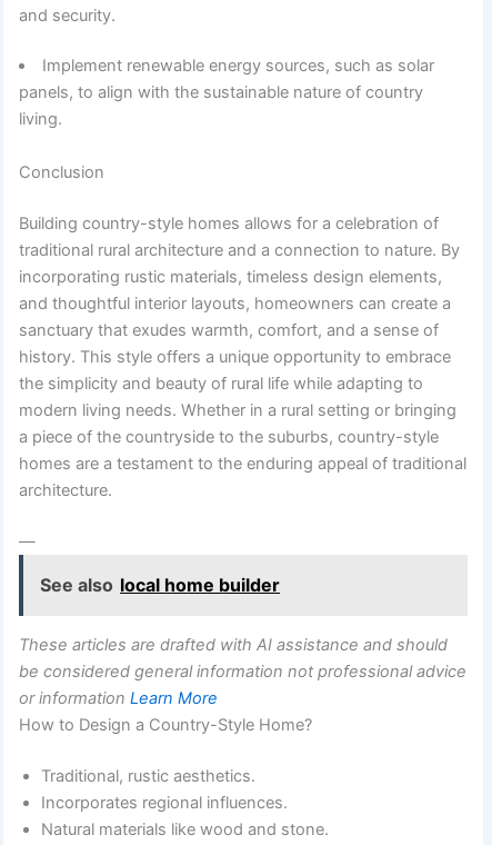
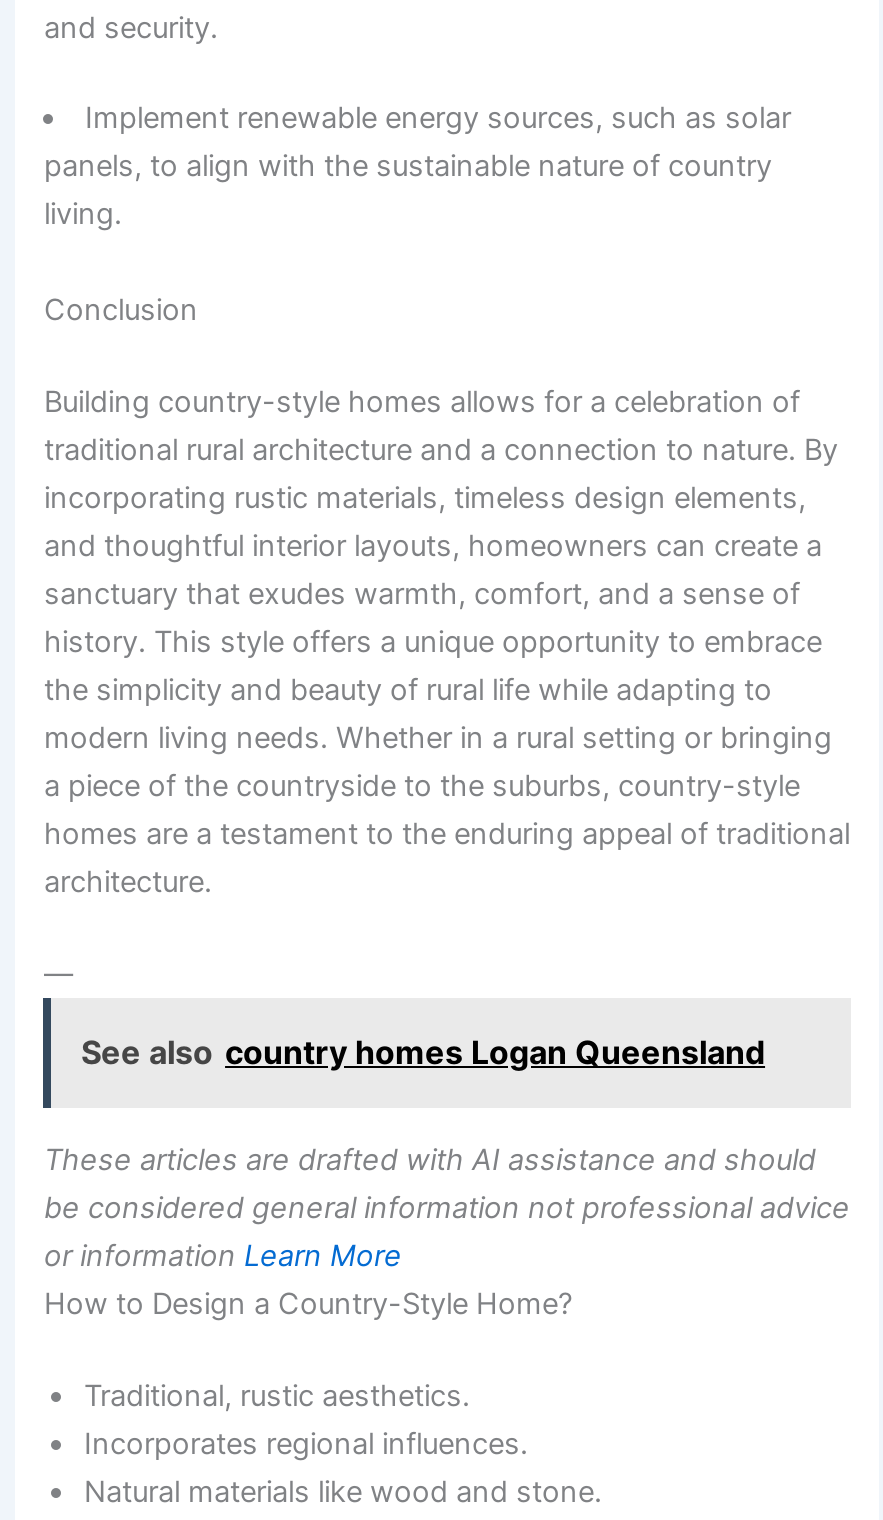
- See also local home builder
+ See also country homes Logan Queensland
